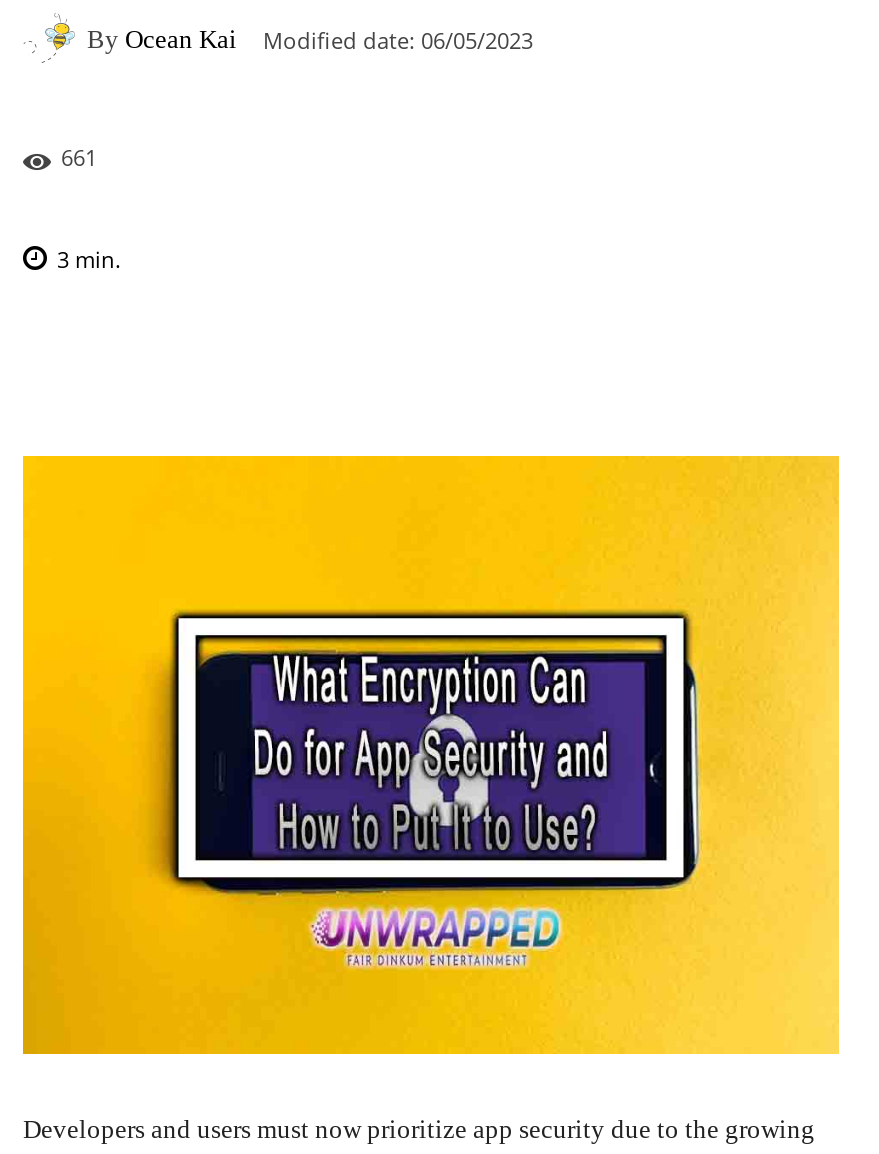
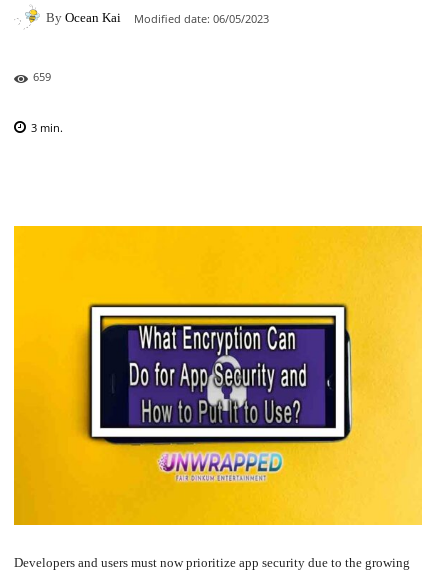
- 661
+ 659
